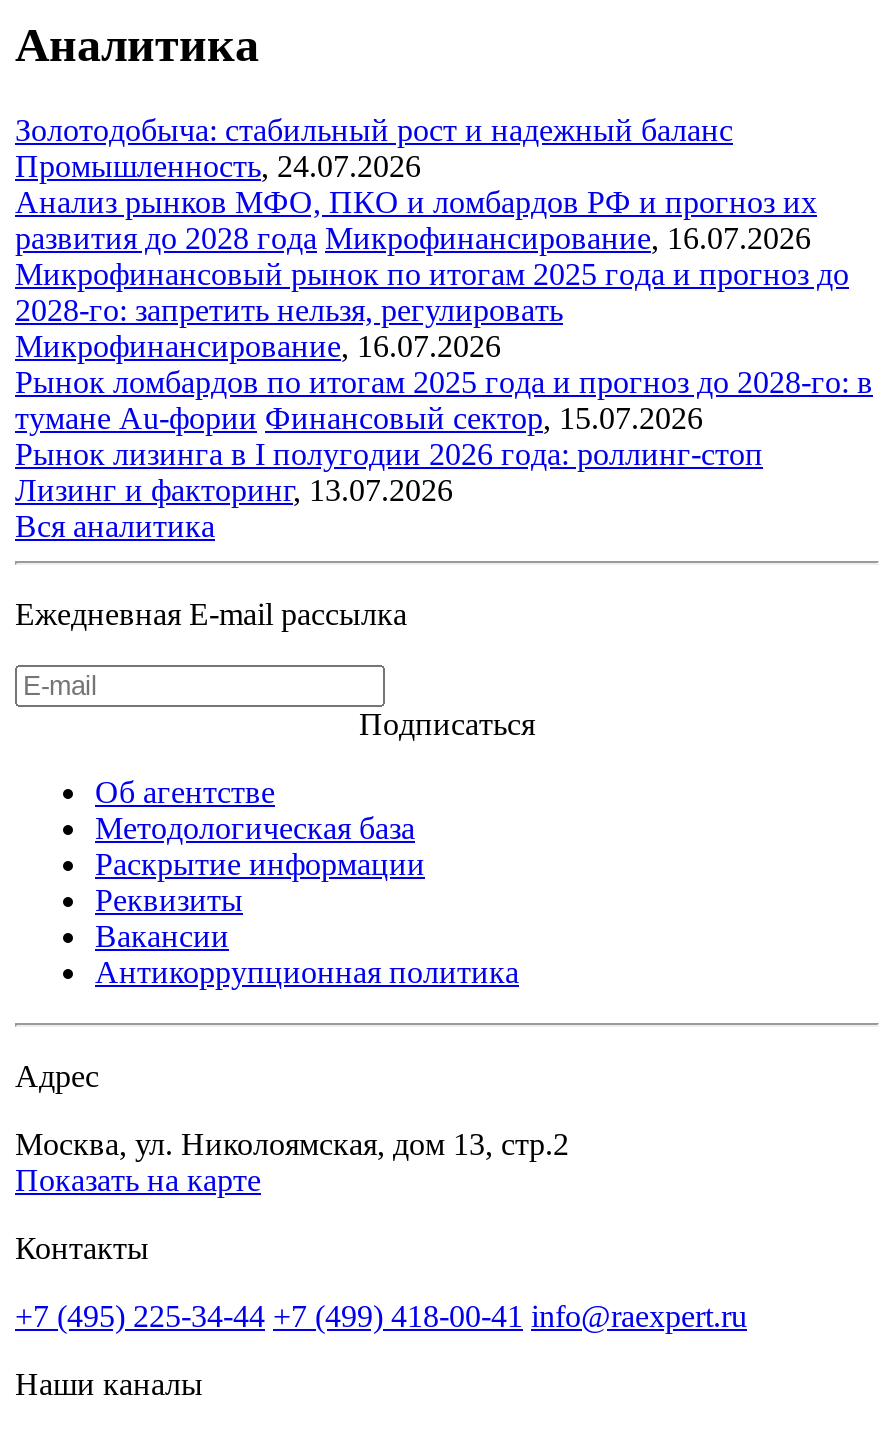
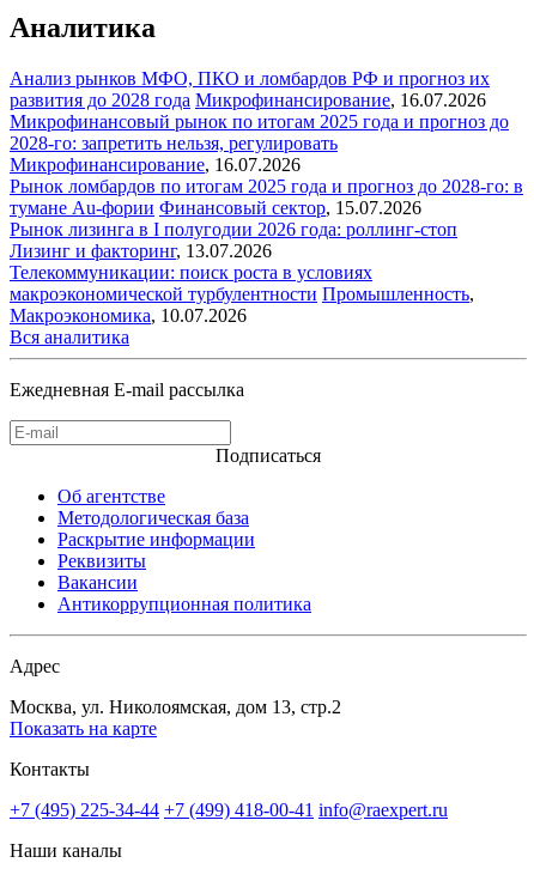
- Золотодобыча: стабильный рост и надежный баланс
- Промышленность, 24.07.2026

moved up: Анализ рынков МФО, ПКО и ломбардов РФ и прогноз их | развития до 2028 года Микрофинансирование, 16.07.2026 | Микрофинансовый рынок по итогам 2025 года и прогноз до | ... | Рынок лизинга в I полугодии 2026 года: роллинг-стоп | Лизинг и факторинг, 13.07.2026

+ Телекоммуникации: поиск роста в условиях
+ макроэкономической турбулентности Промышленность,
+ Макроэкономика, 10.07.2026
